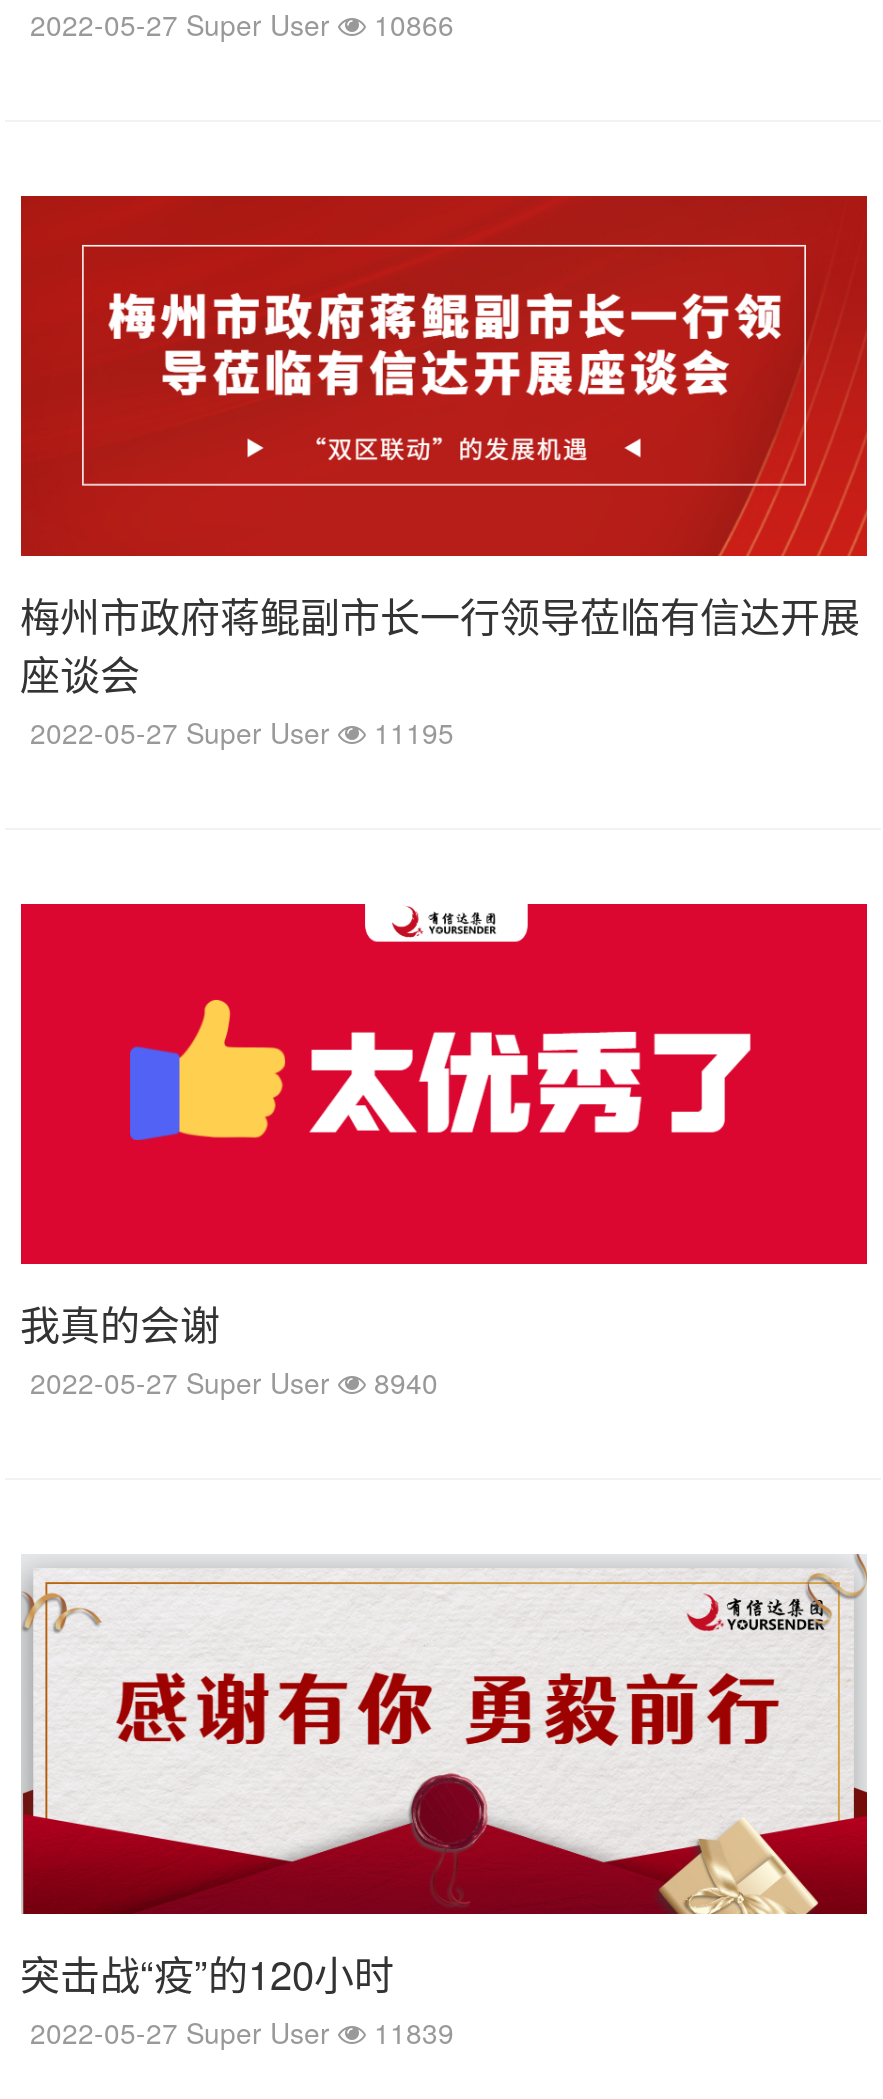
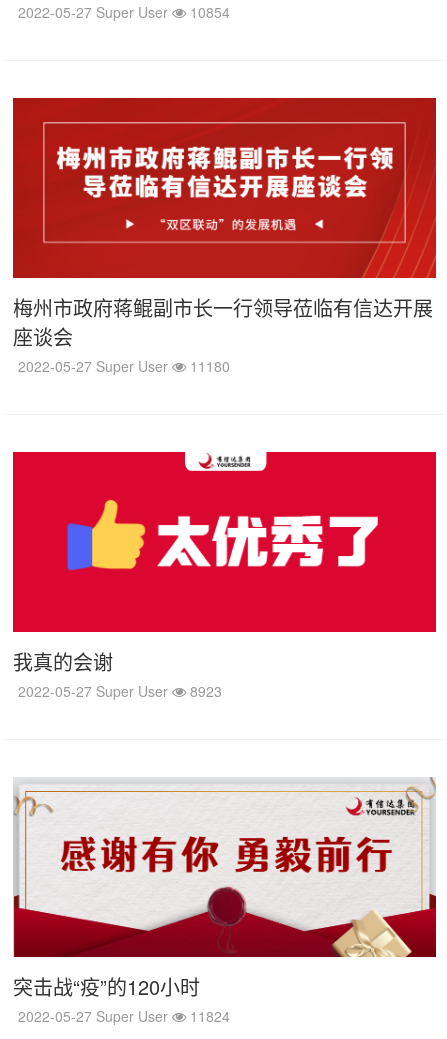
- 2022-05-27 Super User 10866
+ 2022-05-27 Super User 10854

- 2022-05-27 Super User 11195
+ 2022-05-27 Super User 11180

- 2022-05-27 Super User 8940
+ 2022-05-27 Super User 8923

- 2022-05-27 Super User 11839
+ 2022-05-27 Super User 11824
